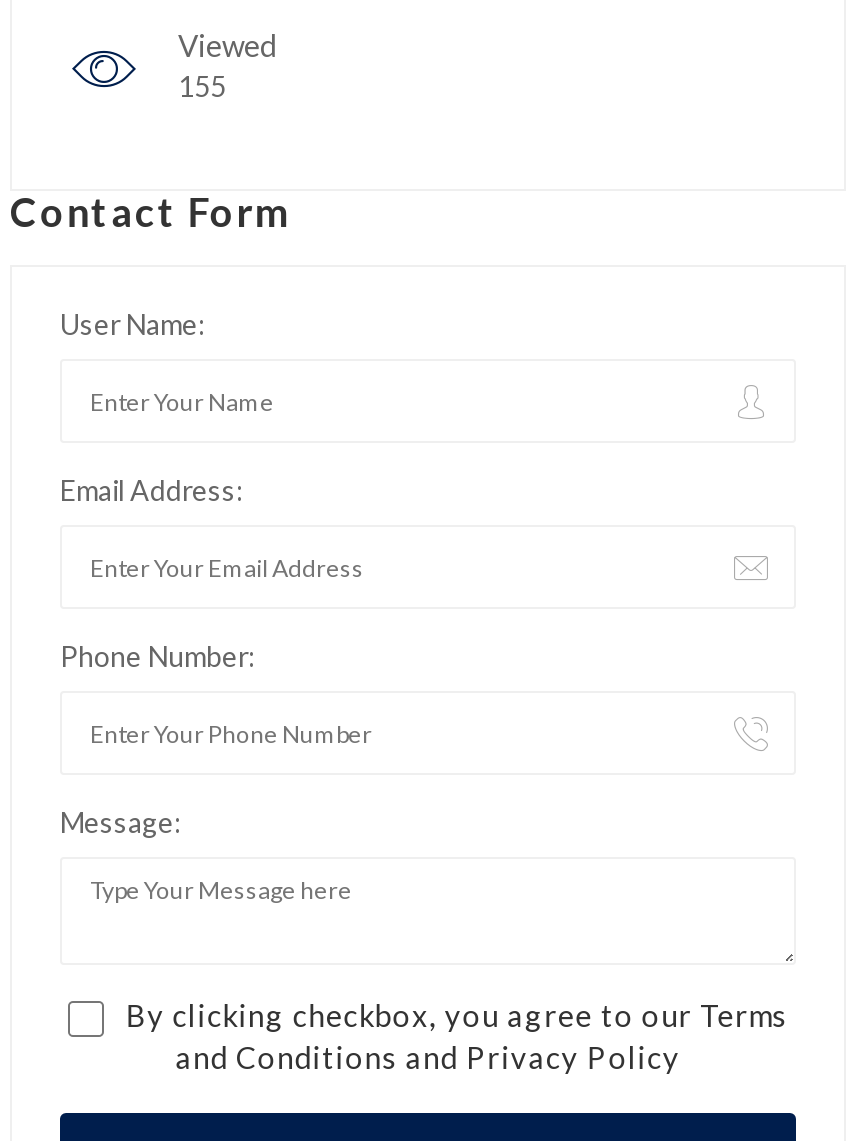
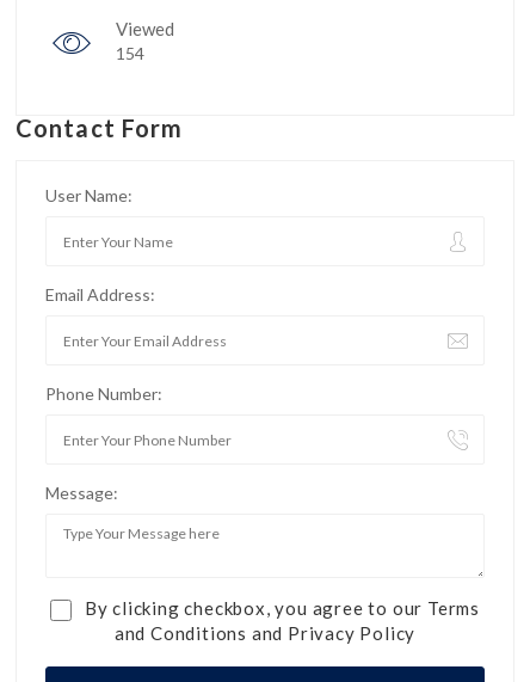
- 155
+ 154
